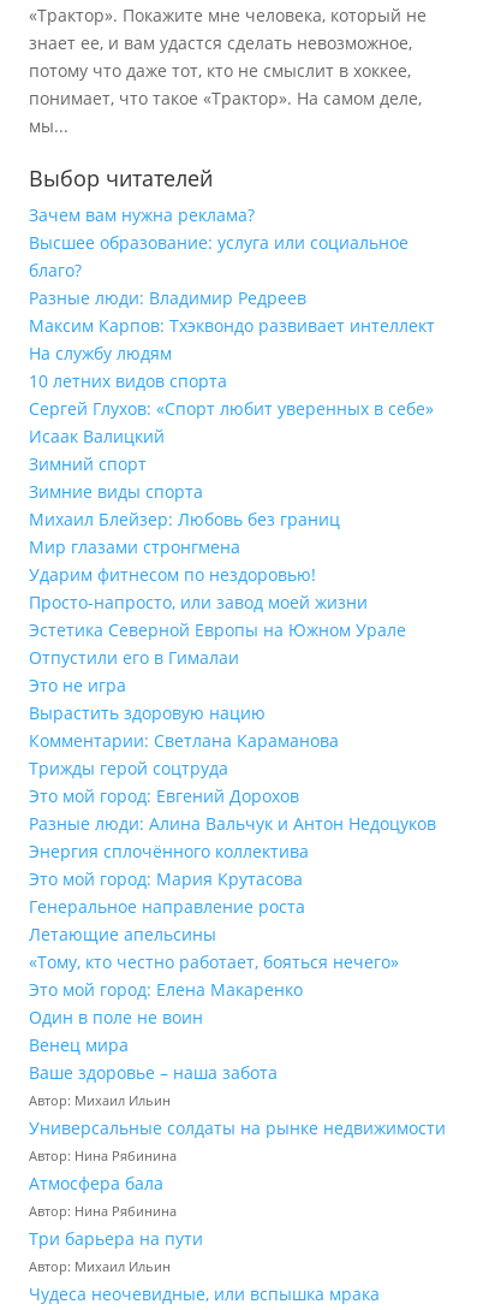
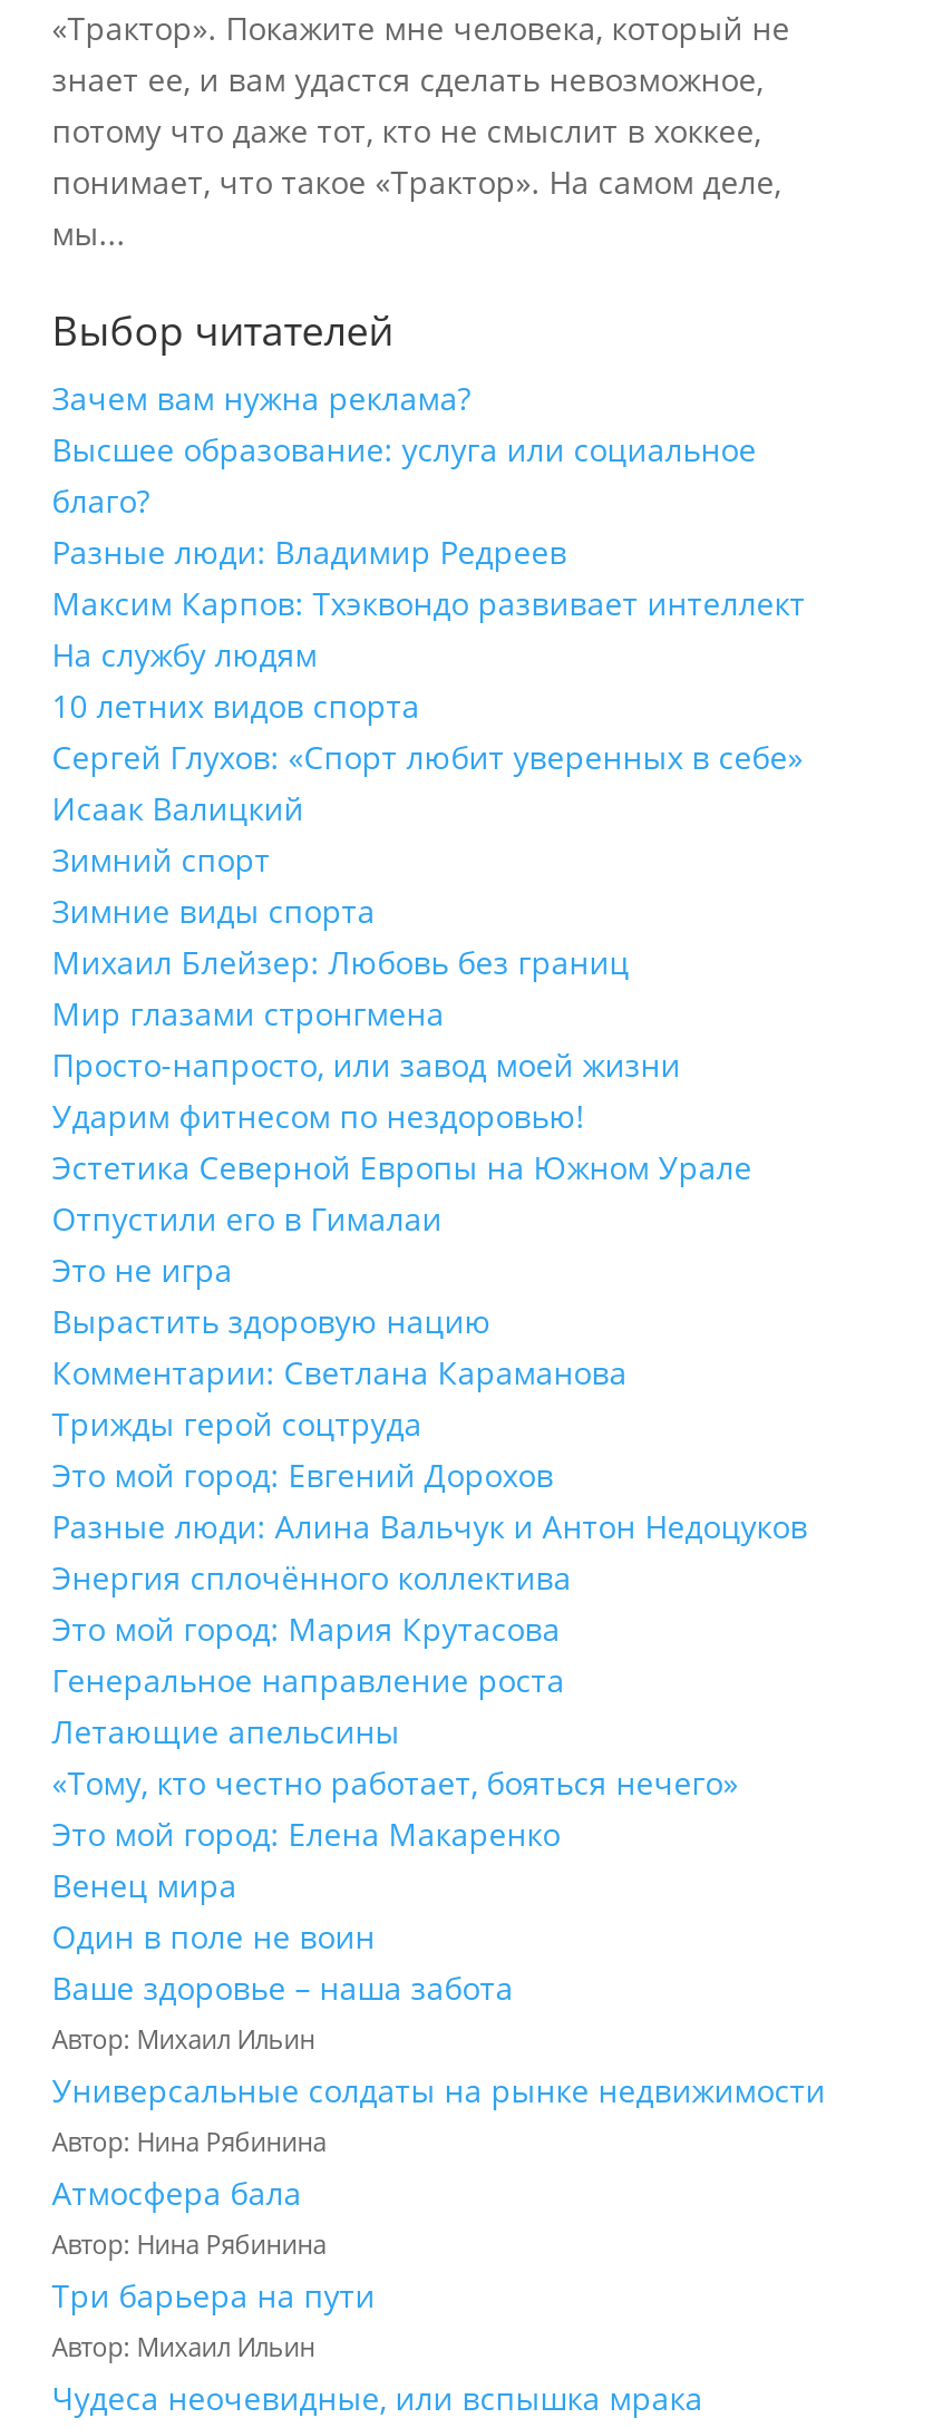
moved down: Ударим фитнесом по нездоровью!

moved up: Просто-напросто, или завод моей жизни

moved down: Один в поле не воин

moved up: Венец мира
